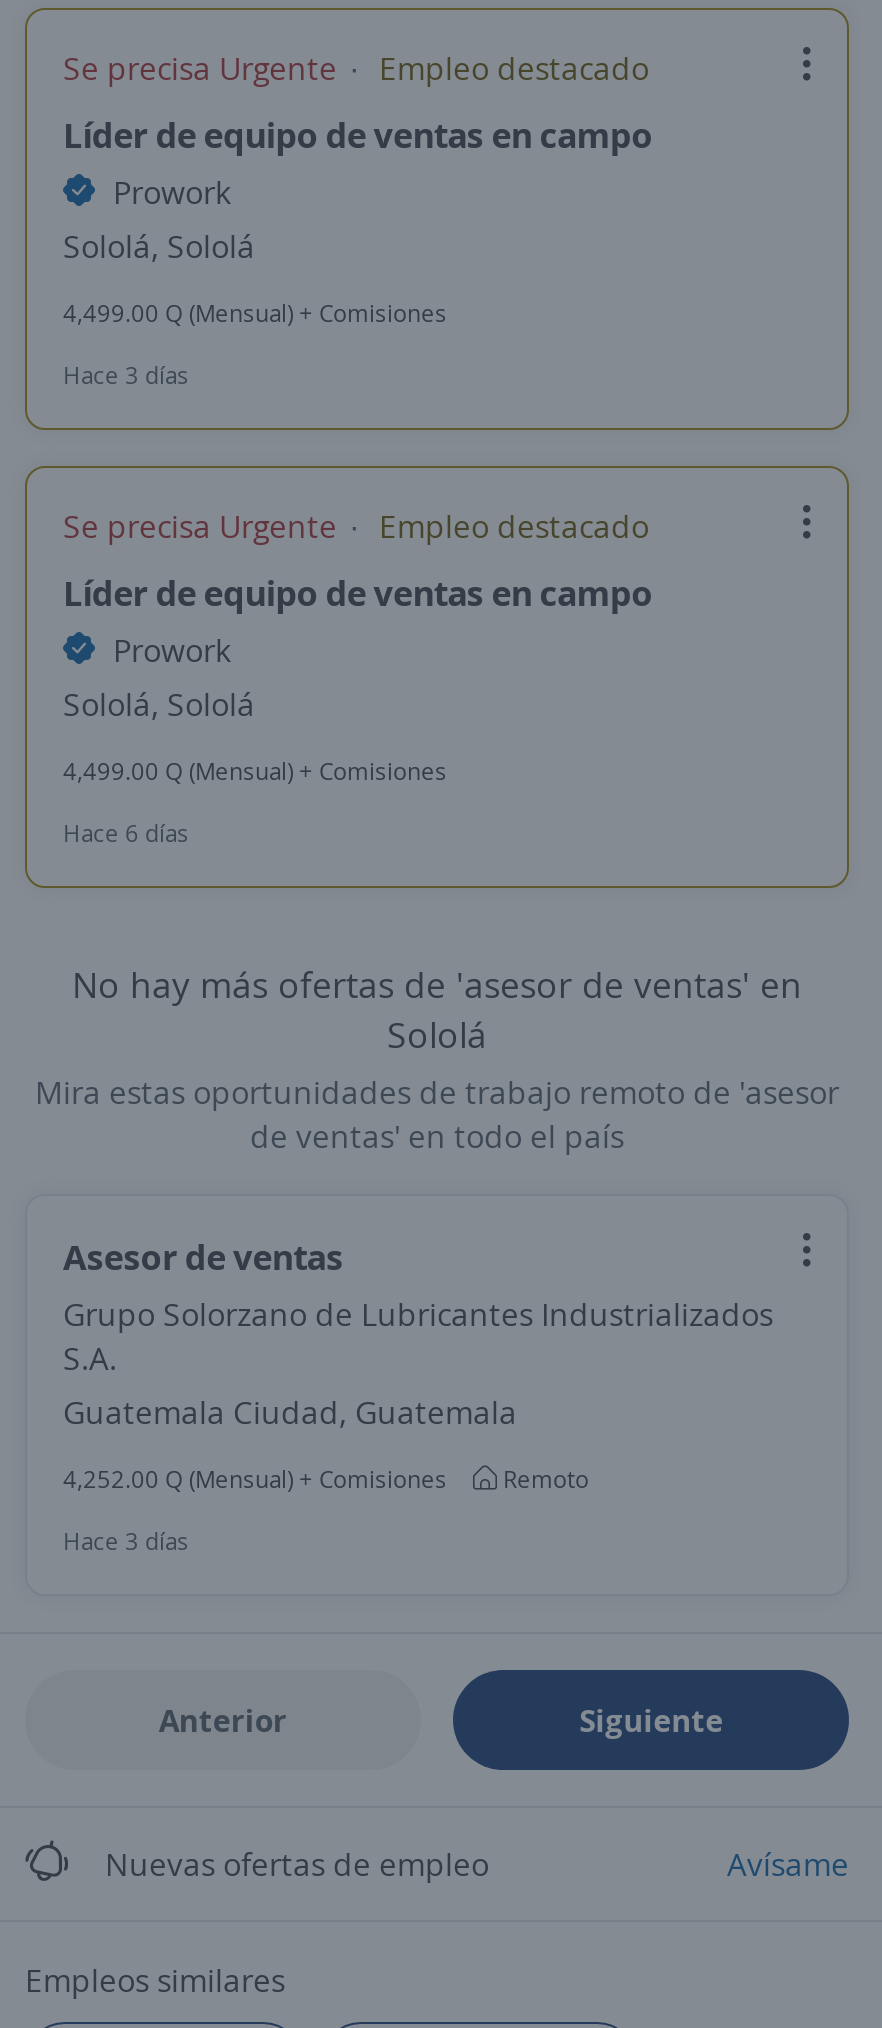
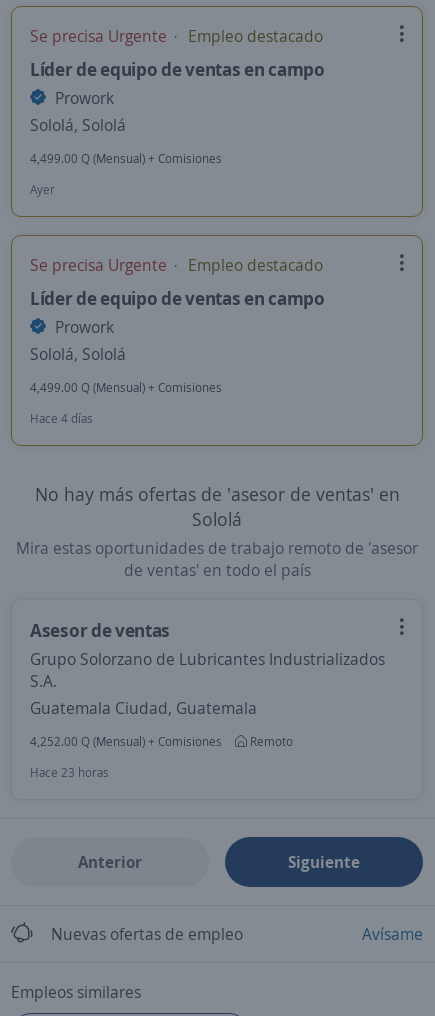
- Hace 3 días
+ Ayer

- Hace 6 días
+ Hace 4 días

- Hace 3 días
+ Hace 23 horas
